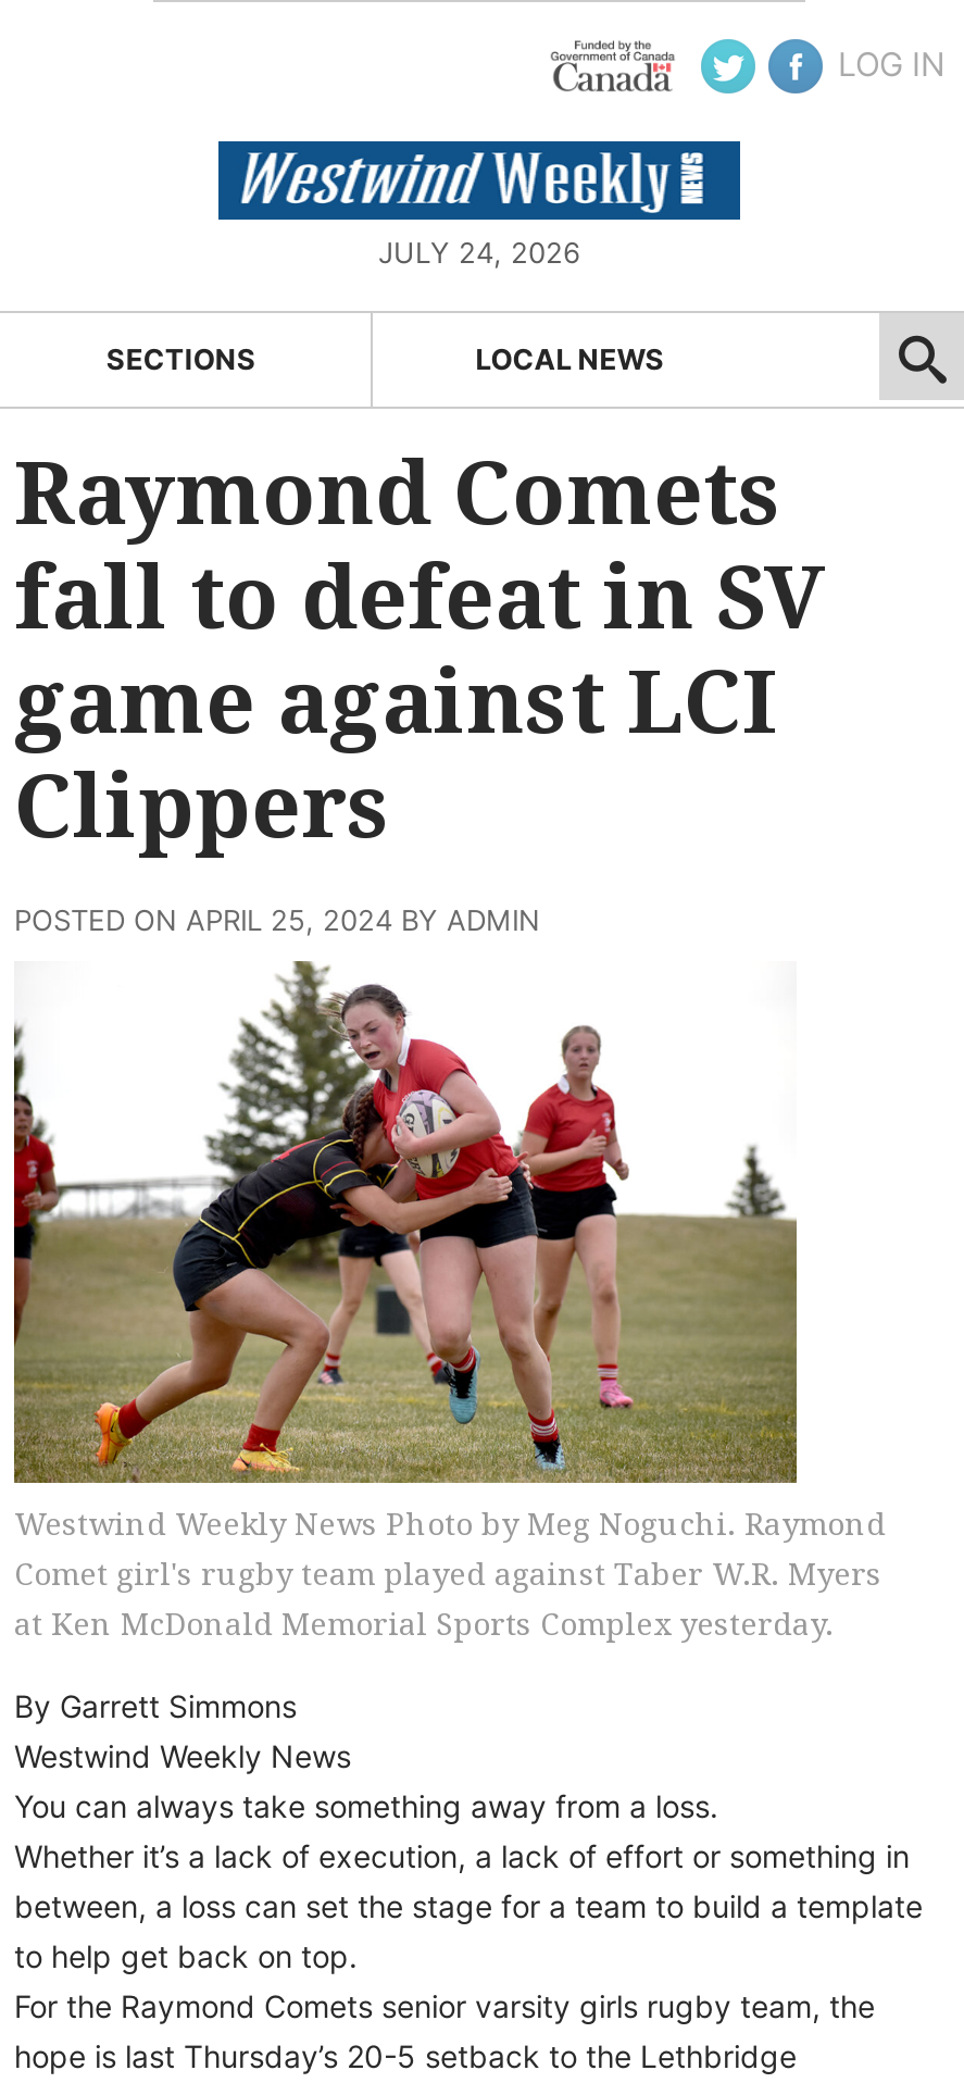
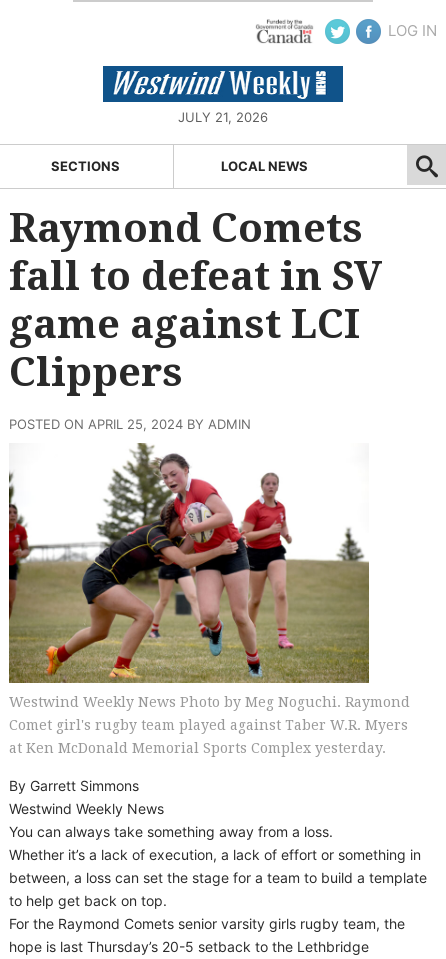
- JULY 24, 2026
+ JULY 21, 2026
